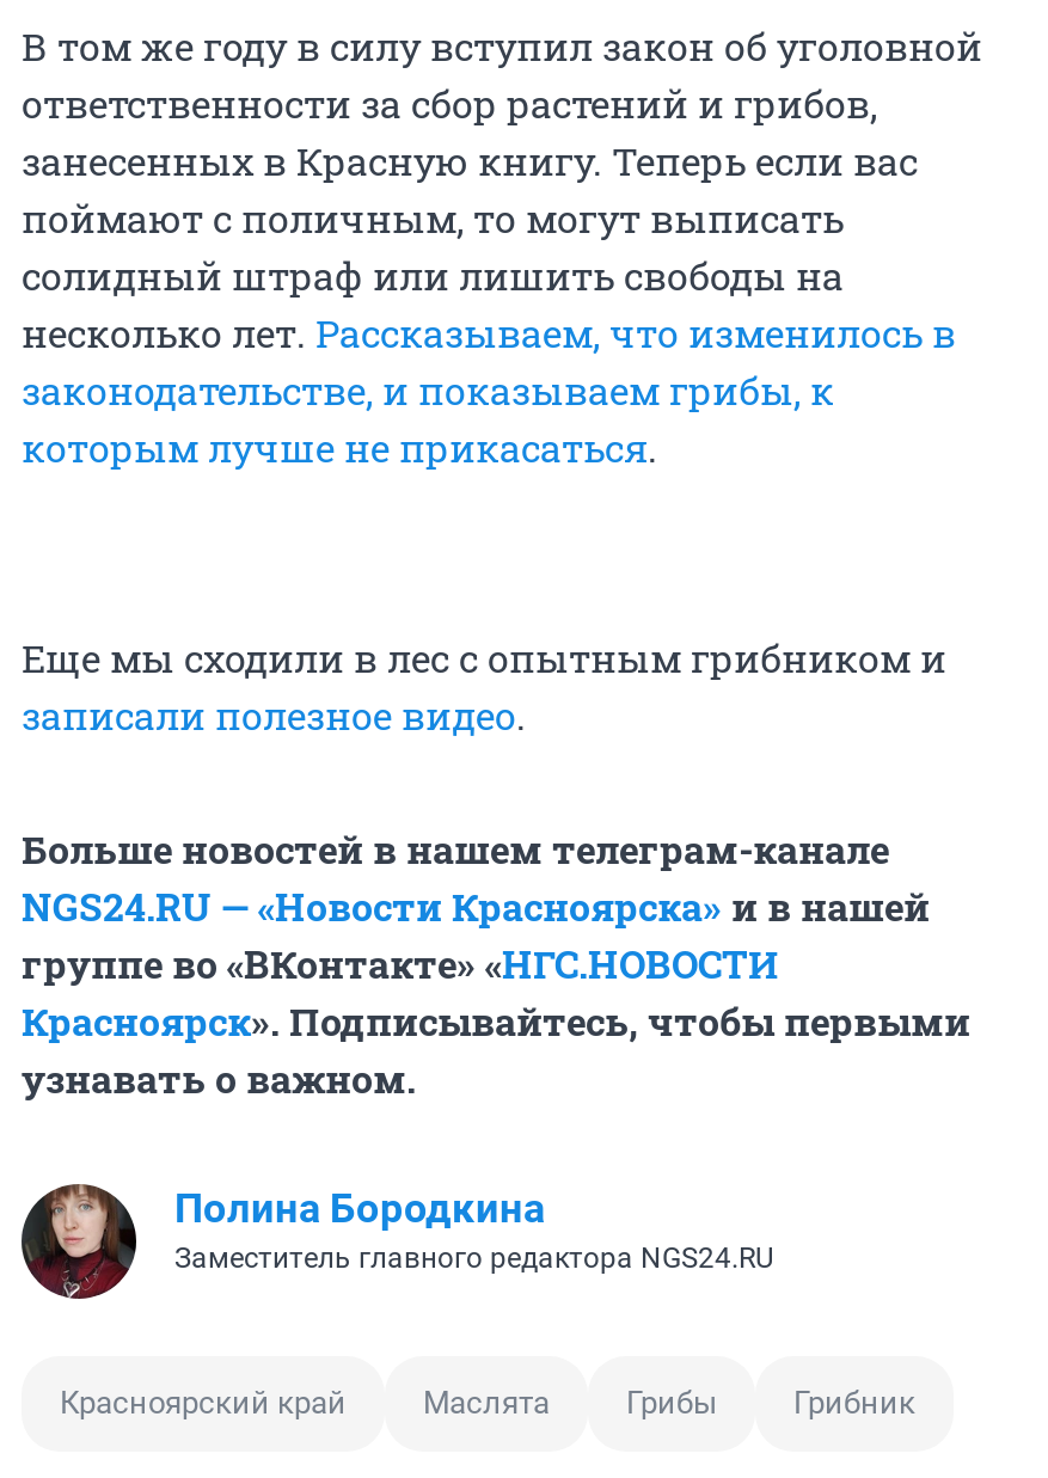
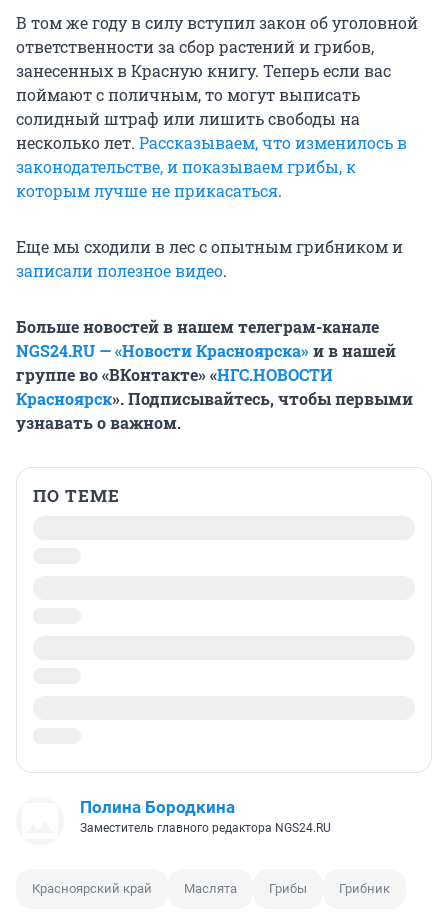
moved up: Еще мы сходили в лес с опытным грибником и | записали полезное видео. | Больше новостей в нашем телеграм-канале | NGS24.RU — «Новости Красноярска» и в нашей | группе во «ВКонтакте» «НГС.НОВОСТИ | Красноярск». Подписывайтесь, чтобы первыми | узнавать о важном.

+ ПО ТЕМЕ

- [image]
